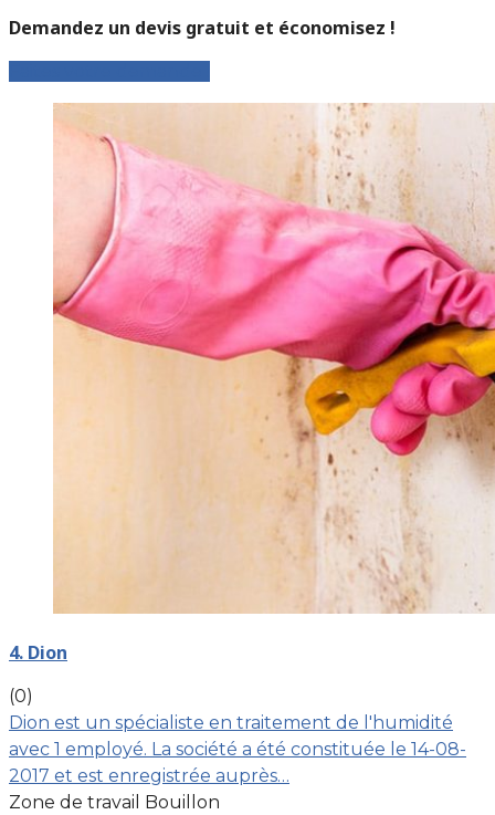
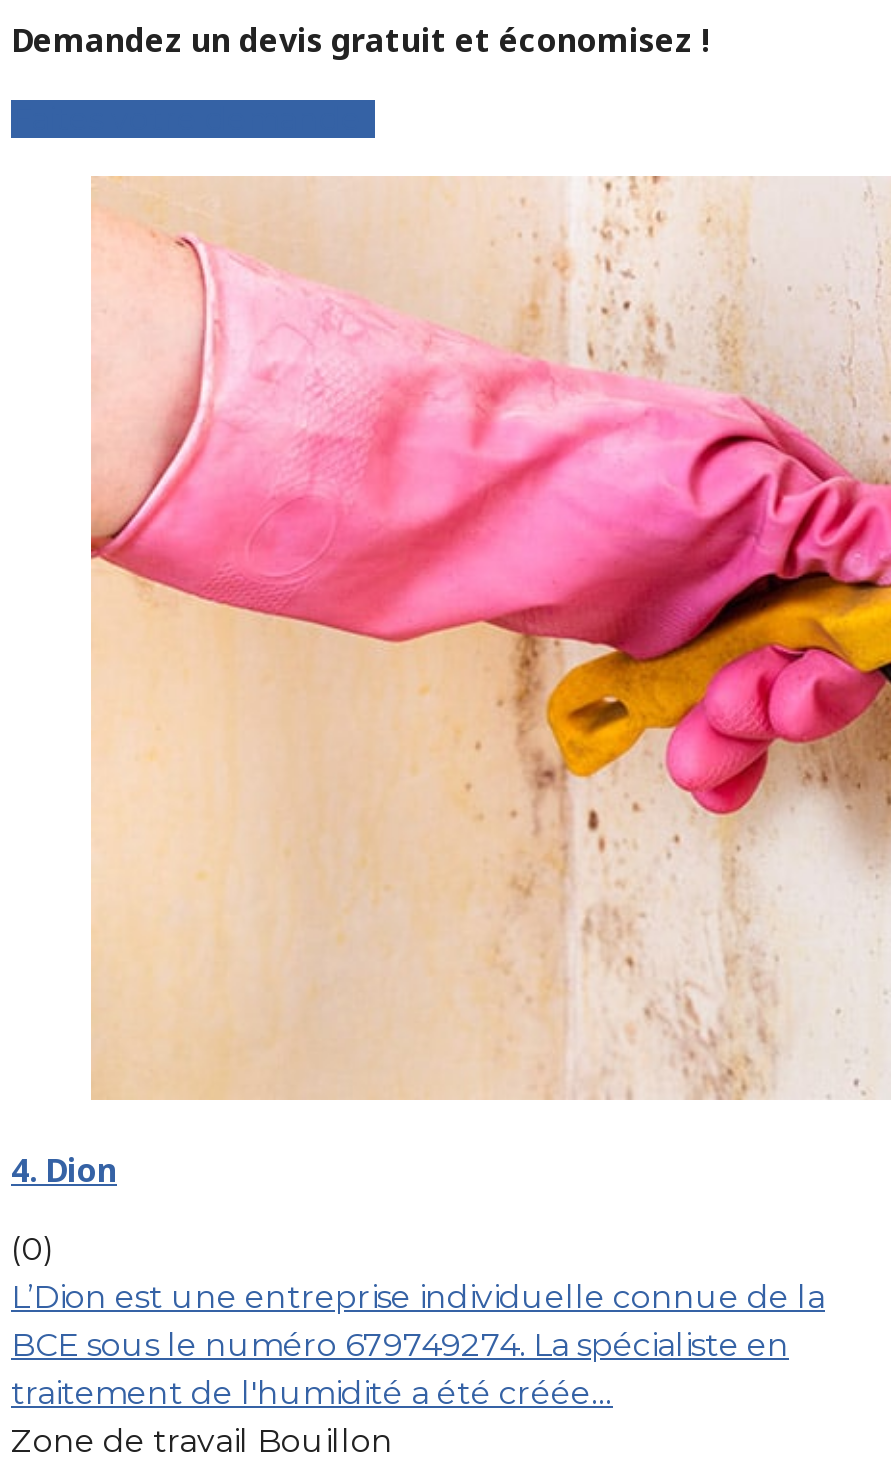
- Dion est un spécialiste en traitement de l'humidité
- avec 1 employé. La société a été constituée le 14-08-
- 2017 et est enregistrée auprès…
+ L’Dion est une entreprise individuelle connue de la
+ BCE sous le numéro 679749274. La spécialiste en
+ traitement de l'humidité a été créée…
